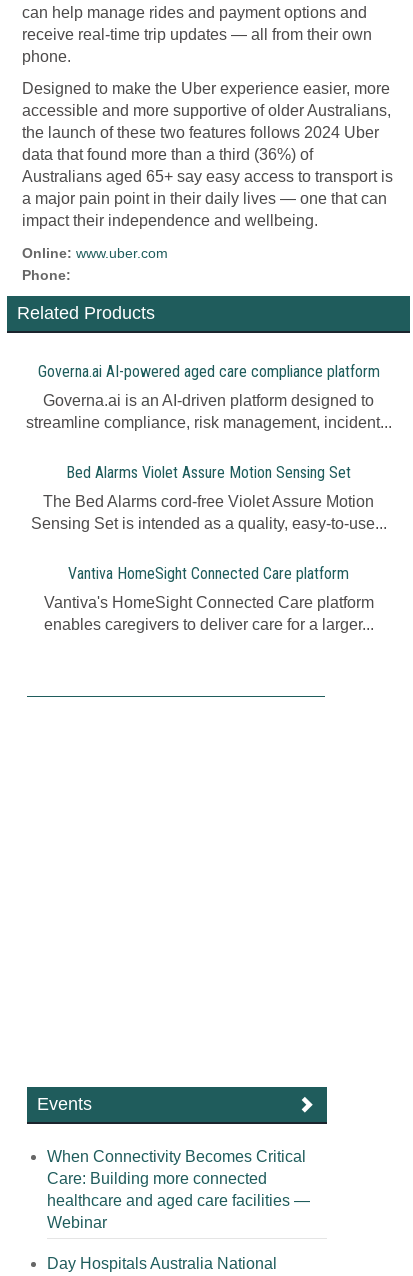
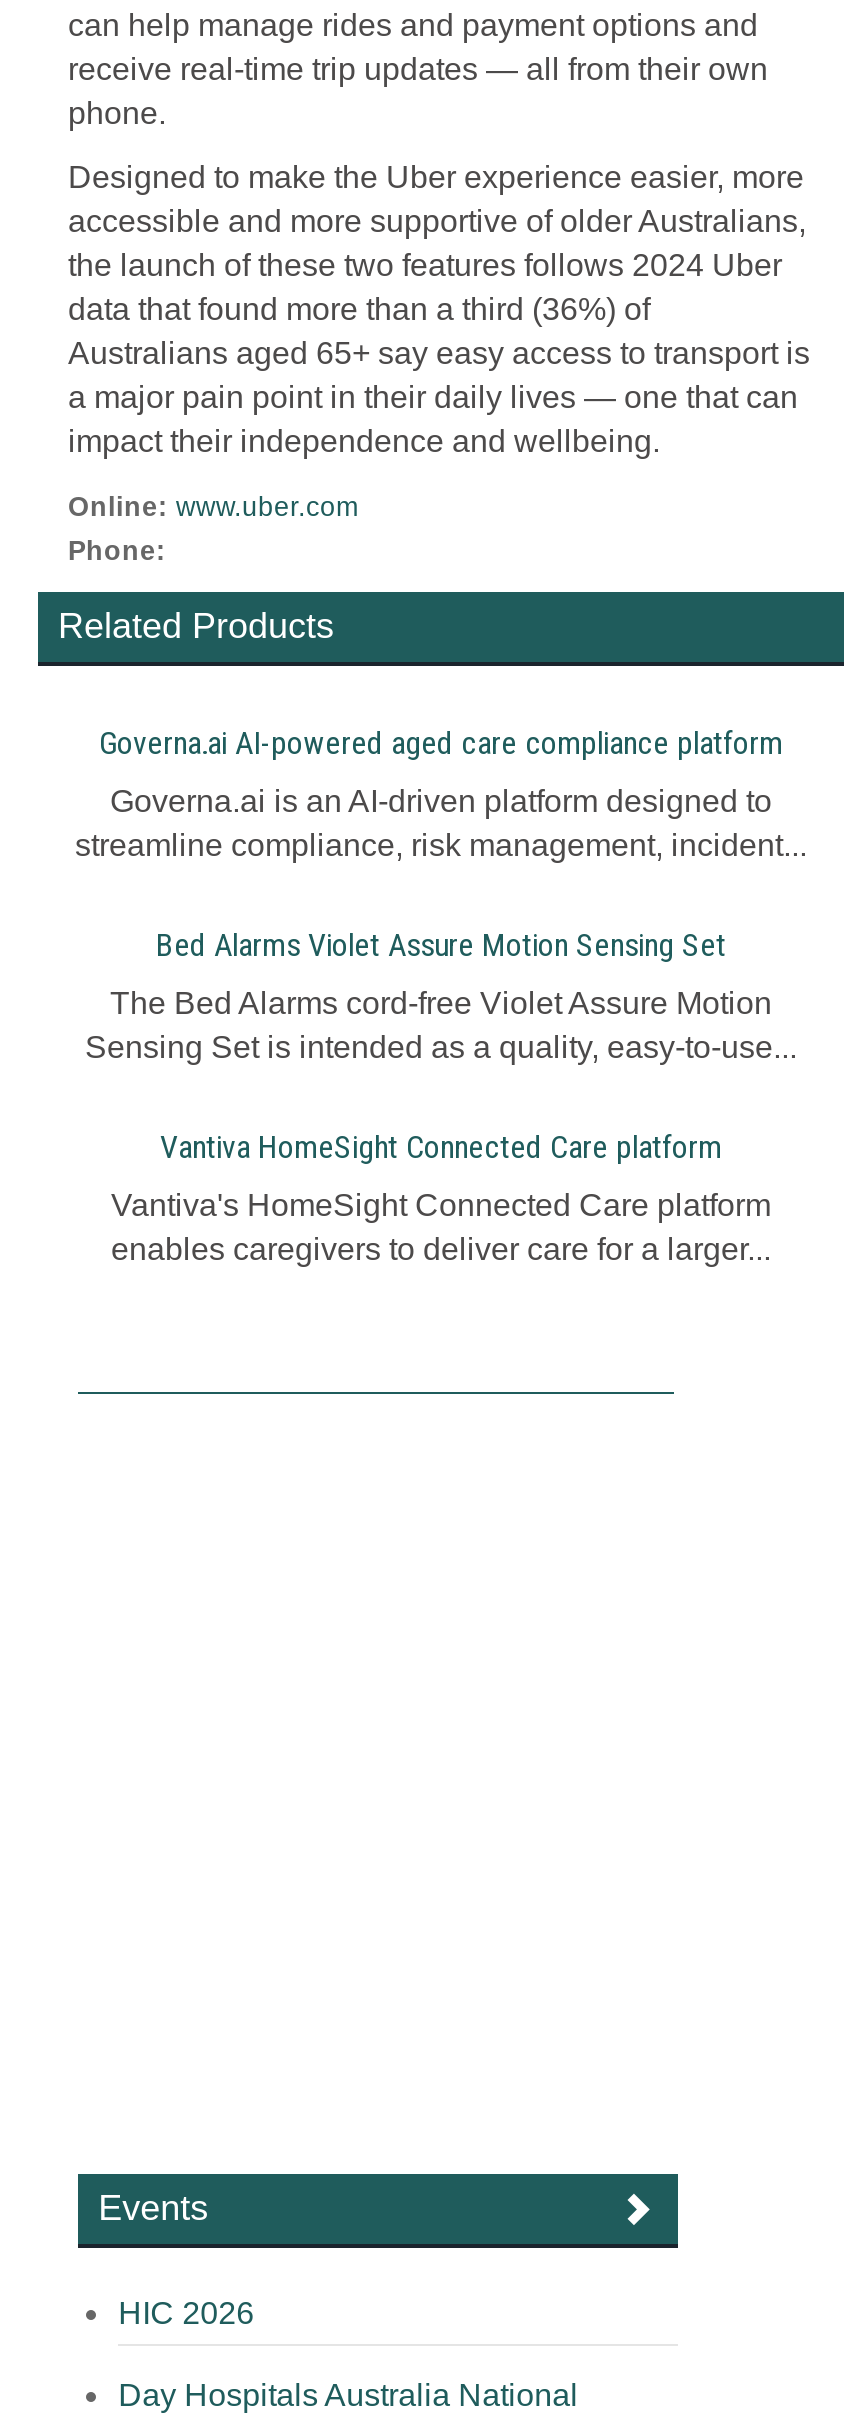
- When Connectivity Becomes Critical
- Care: Building more connected
- healthcare and aged care facilities —
- Webinar
+ HIC 2026
